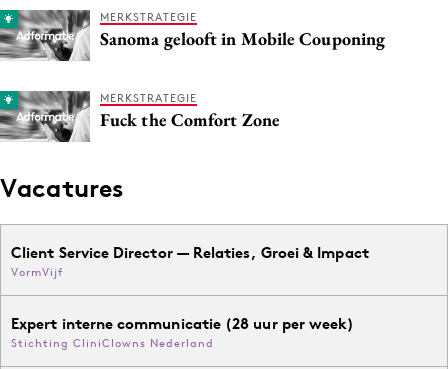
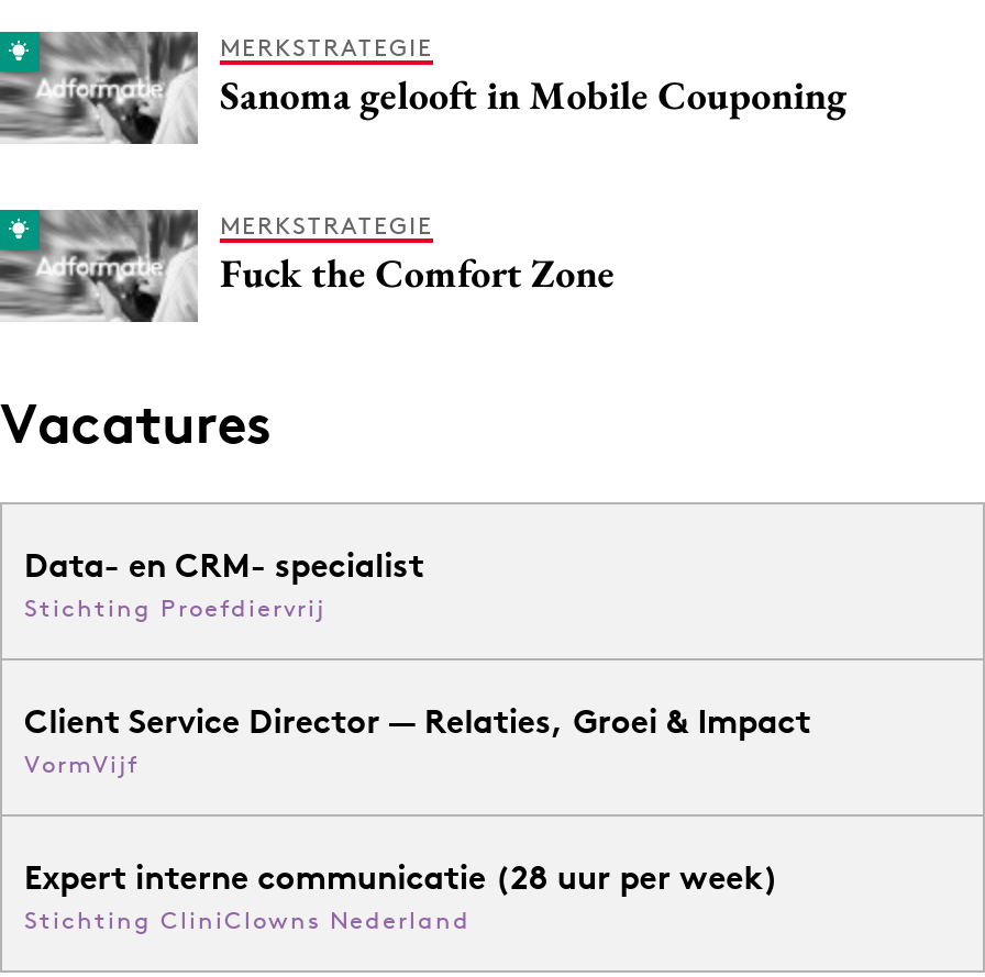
+ Data- en CRM- specialist
+ Stichting Proefdiervrij
